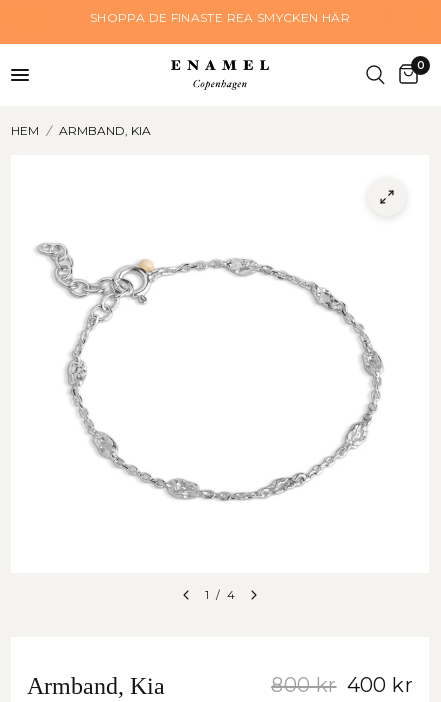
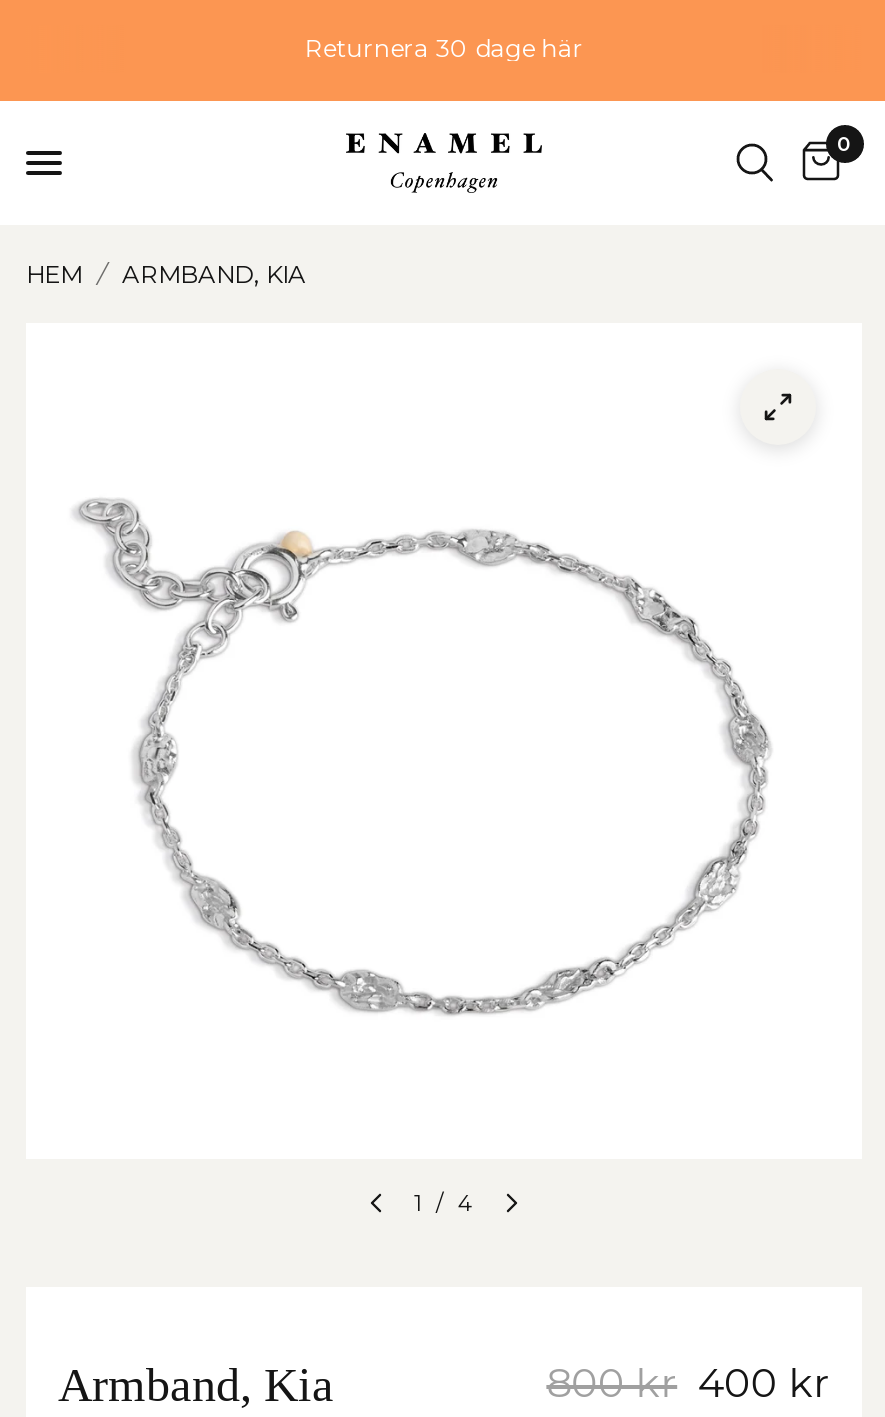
- SHOPPA DE FINASTE REA SMYCKEN HÄR
+ Returnera 30 dage här
